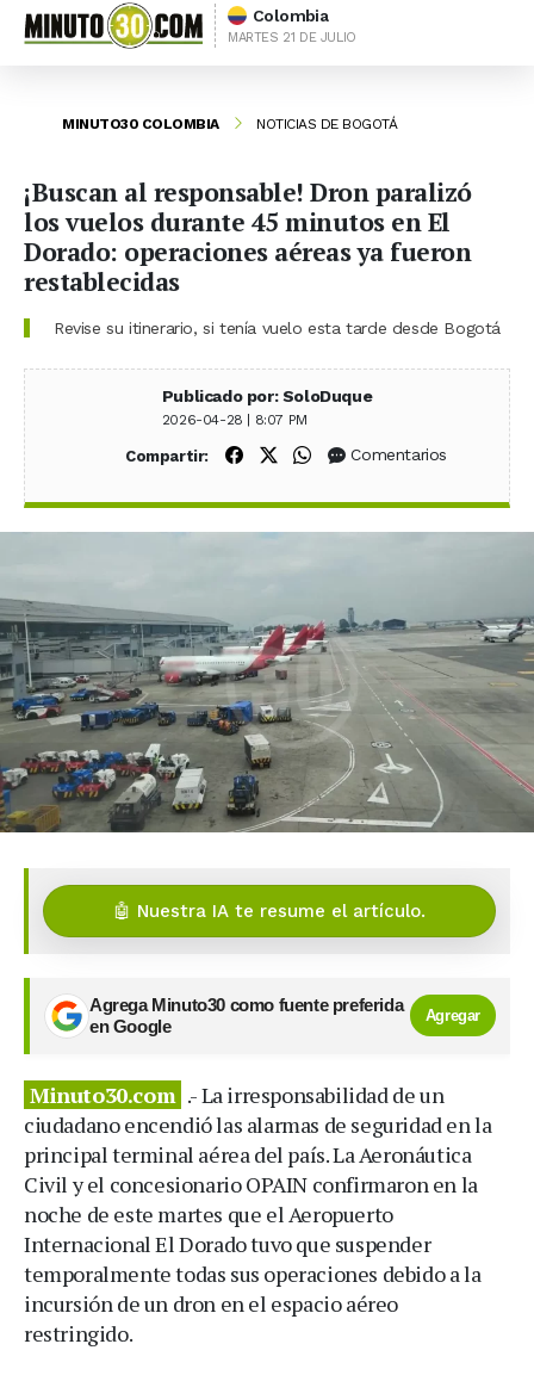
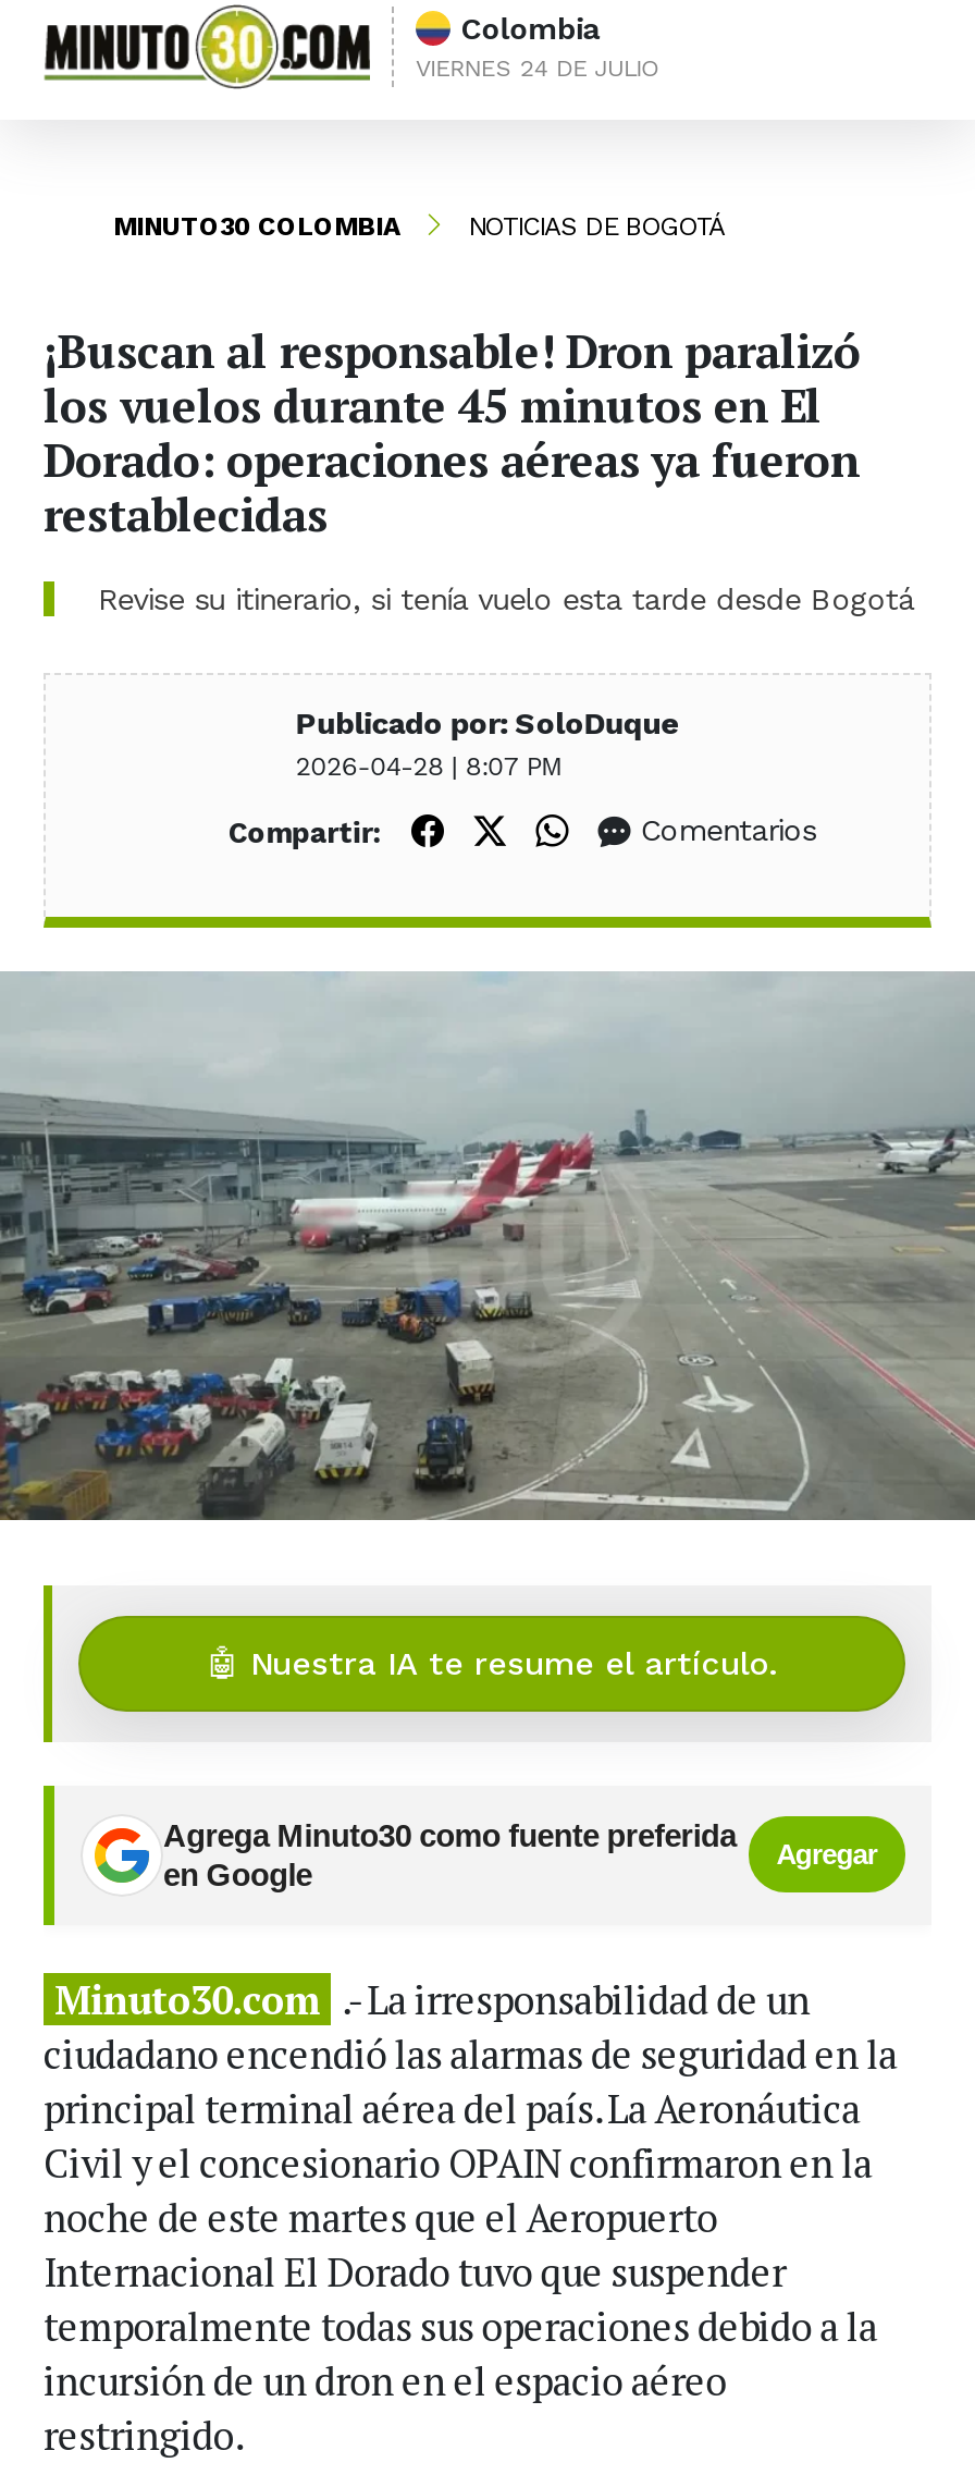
- MARTES 21 DE JULIO
+ VIERNES 24 DE JULIO
